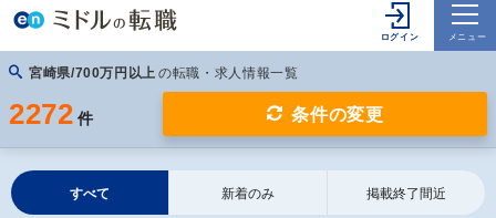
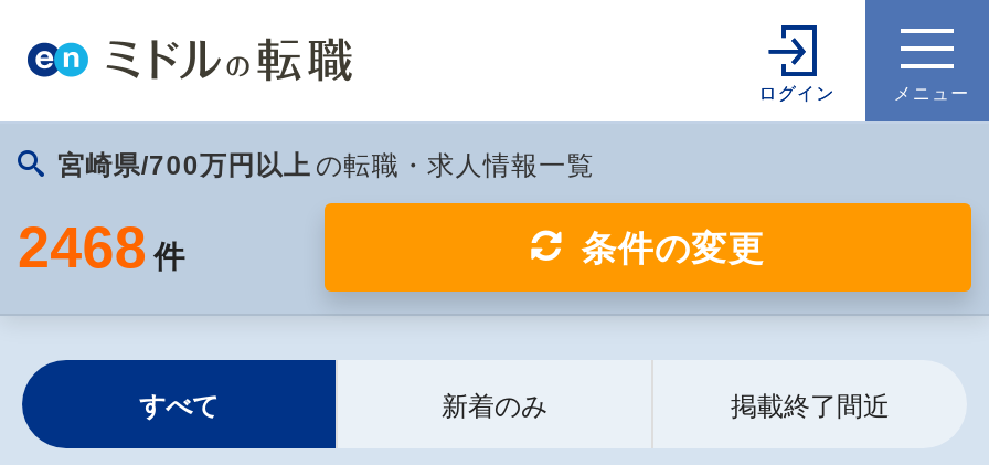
- 2272 件
+ 2468 件
